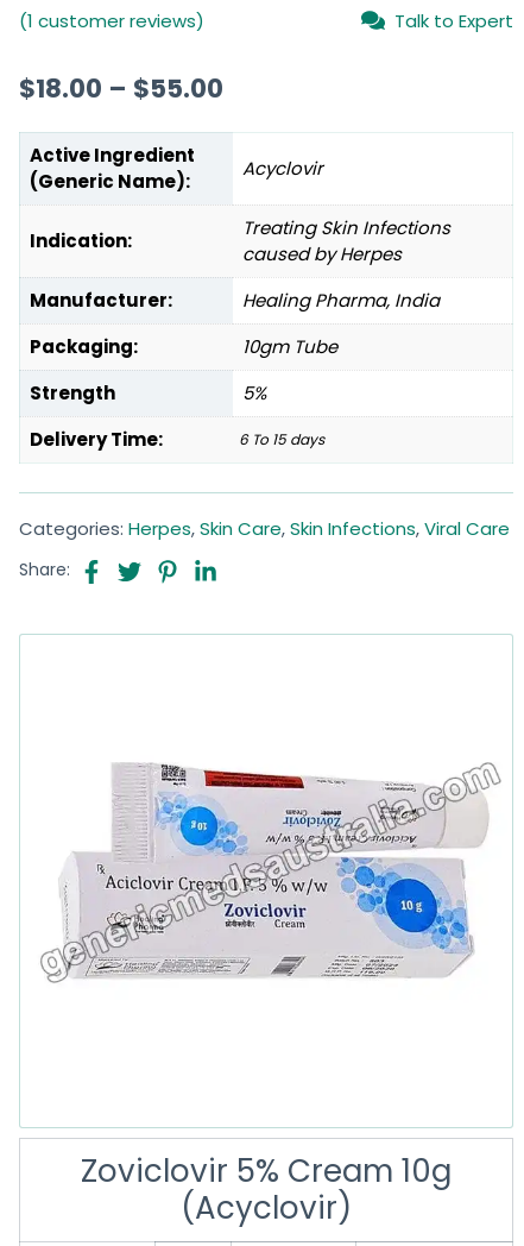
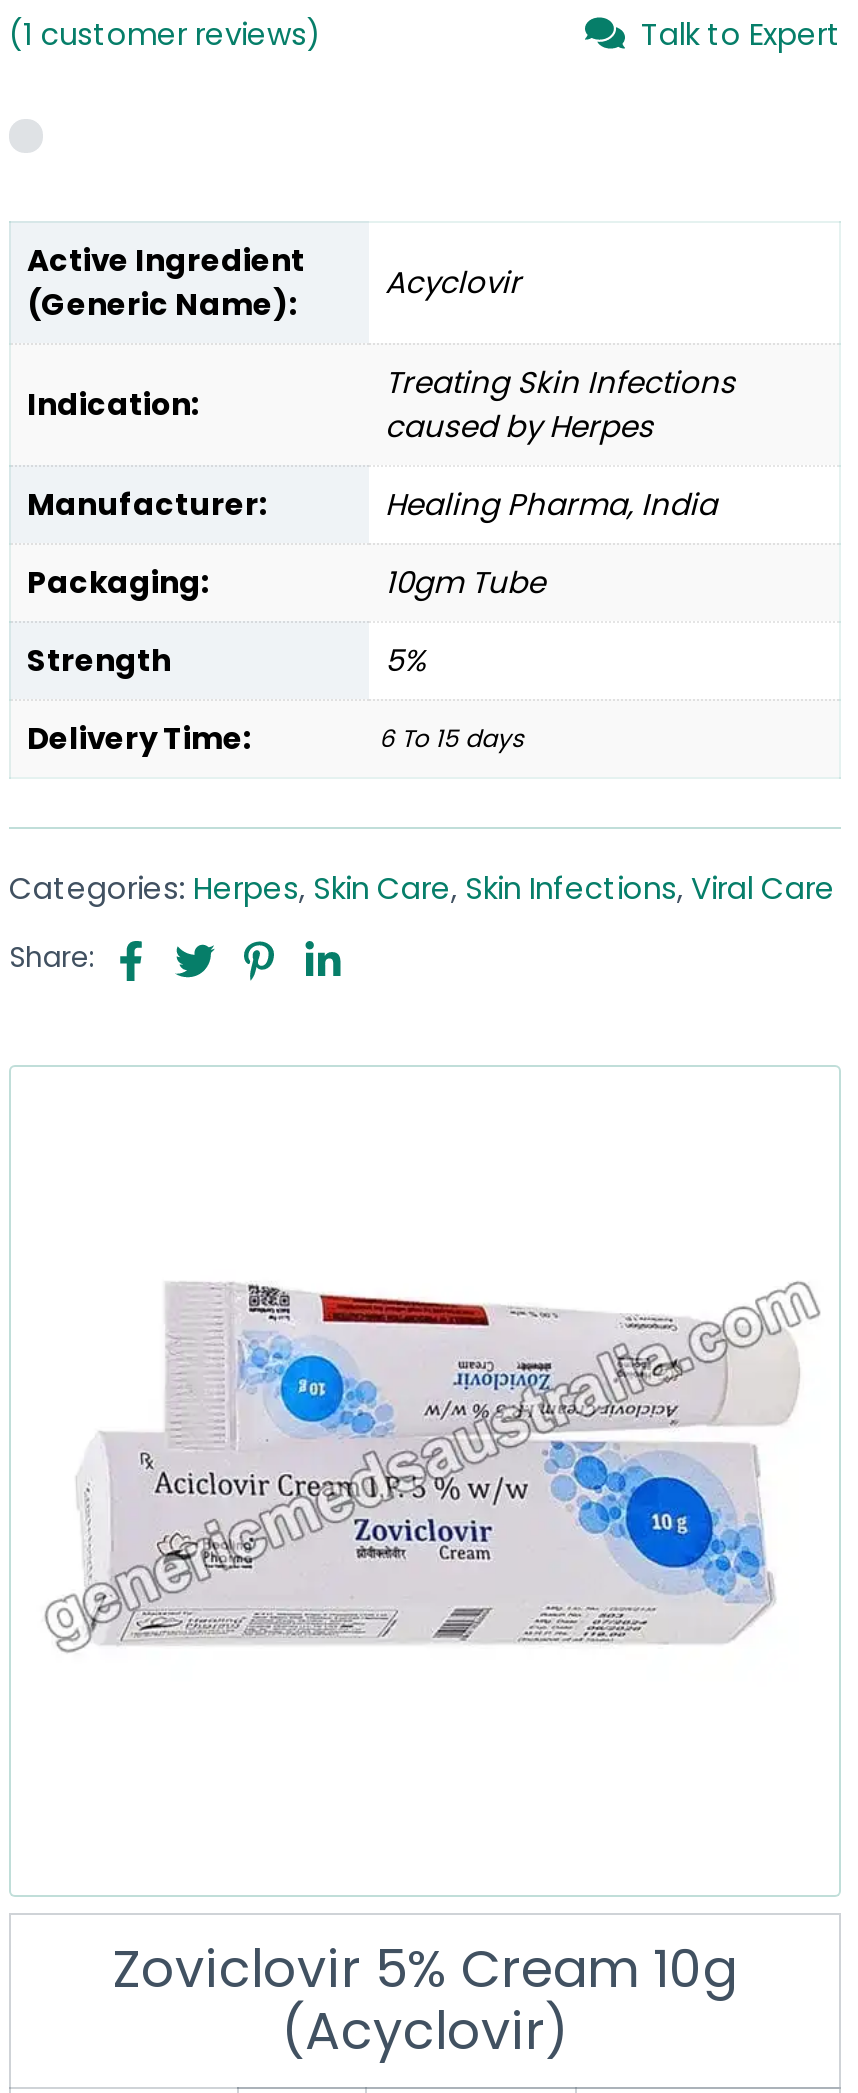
- $18.00 – $55.00
